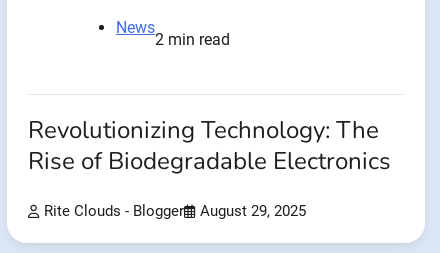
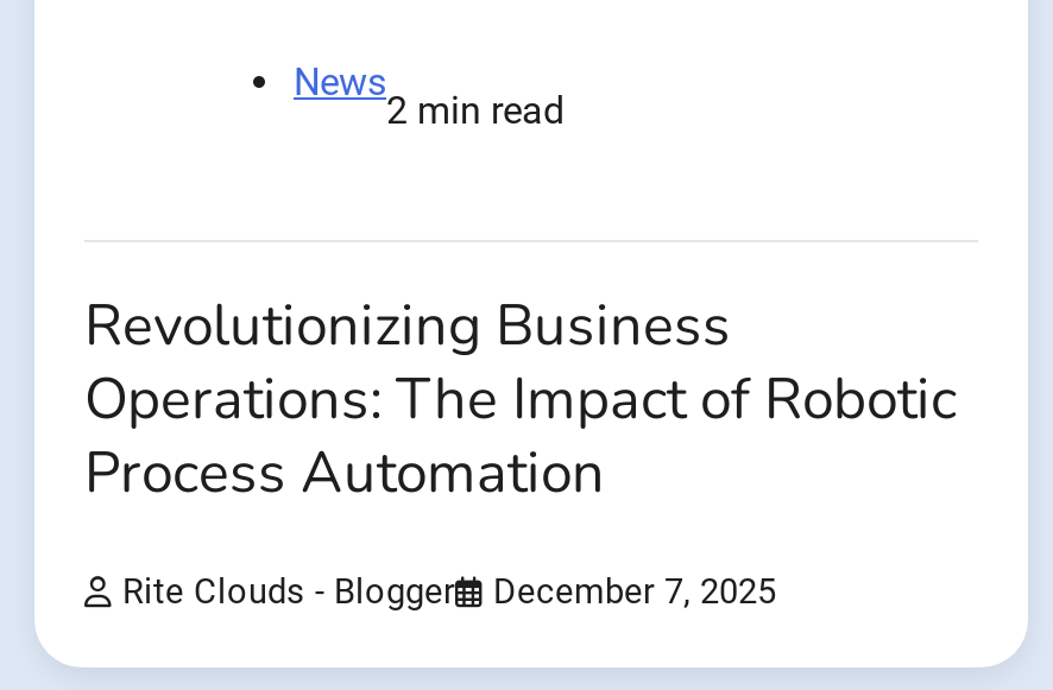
- Revolutionizing Technology: The
- Rise of Biodegradable Electronics
+ Revolutionizing Business
+ Operations: The Impact of Robotic
+ Process Automation

- Rite Clouds - Blogger August 29, 2025
+ Rite Clouds - Blogger December 7, 2025
